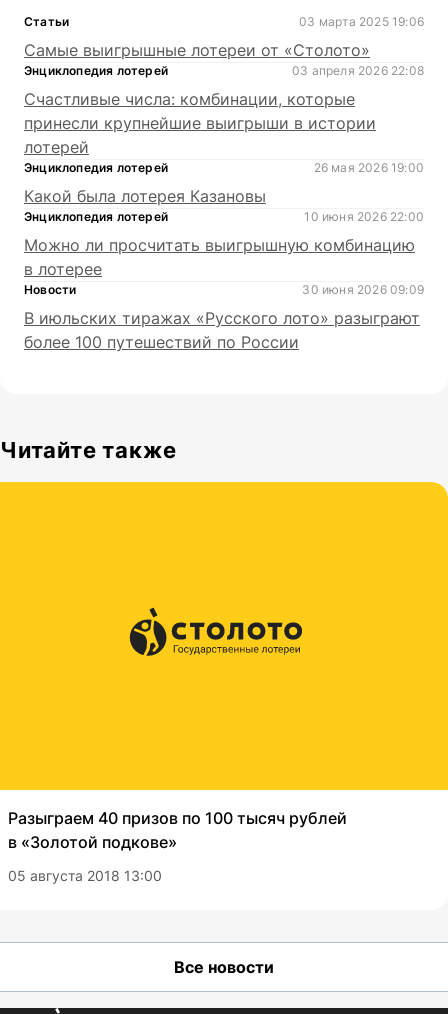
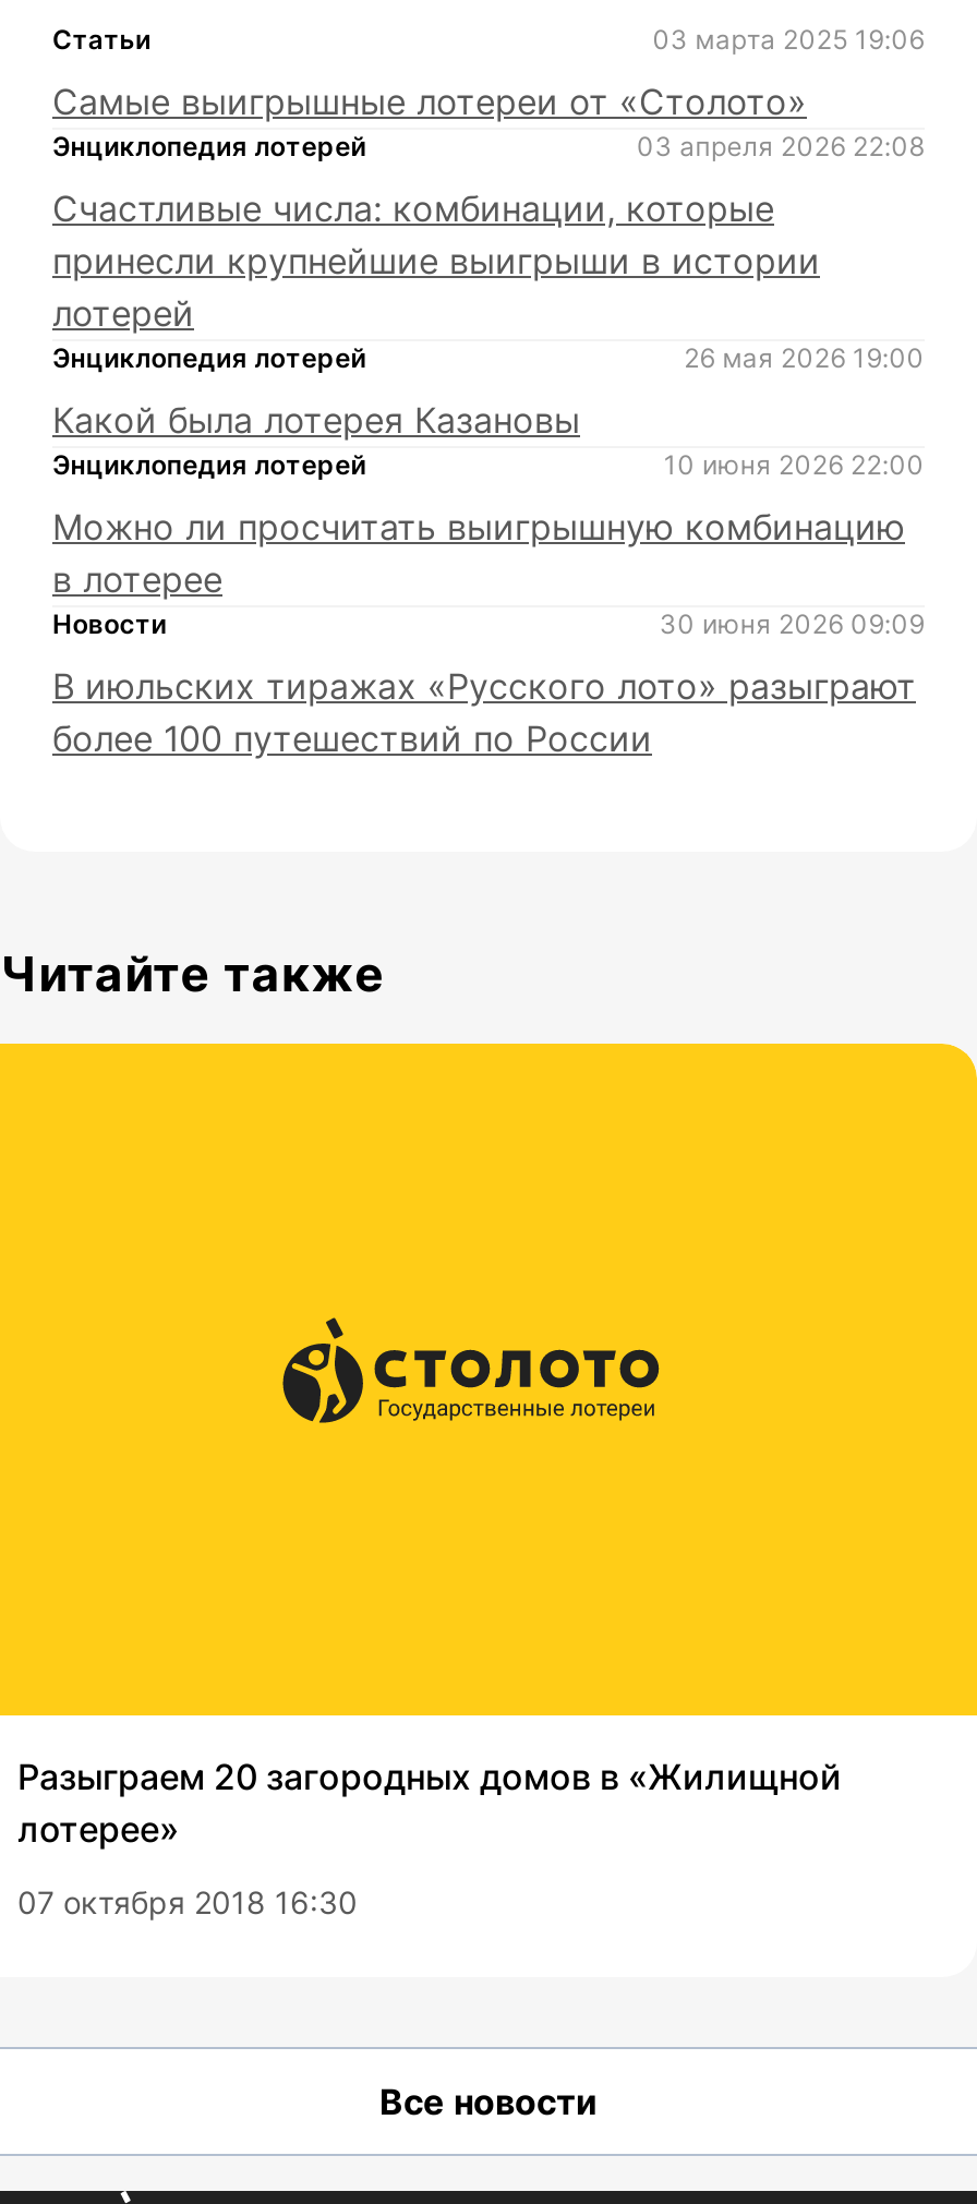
- Разыграем 40 призов по 100 тысяч рублей
- в «Золотой подкове»
+ Разыграем 20 загородных домов в «Жилищной
+ лотерее»

- 05 августа 2018 13:00
+ 07 октября 2018 16:30
